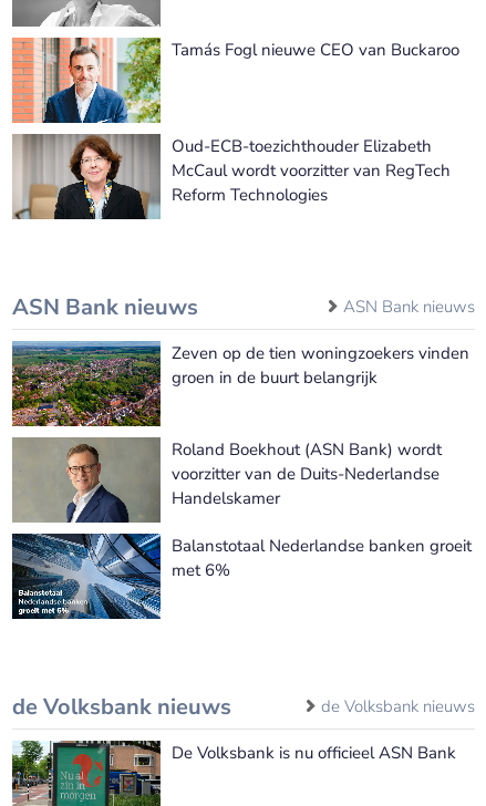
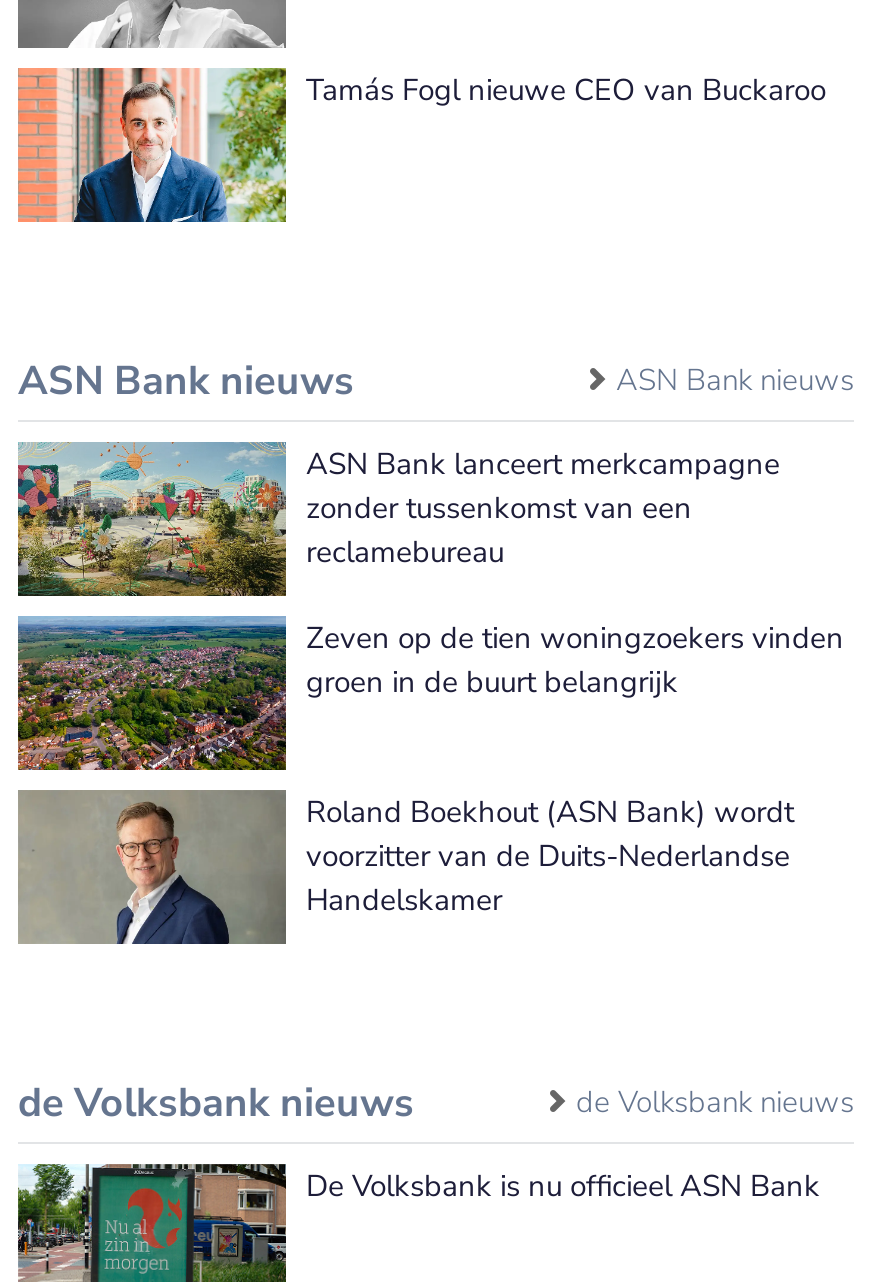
- [image]
- Oud-ECB-toezichthouder Elizabeth
- McCaul wordt voorzitter van RegTech
- Reform Technologies

+ [image]
+ ASN Bank lanceert merkcampagne
+ zonder tussenkomst van een
+ reclamebureau

- [image]
- Balanstotaal Nederlandse banken groeit
- met 6%
